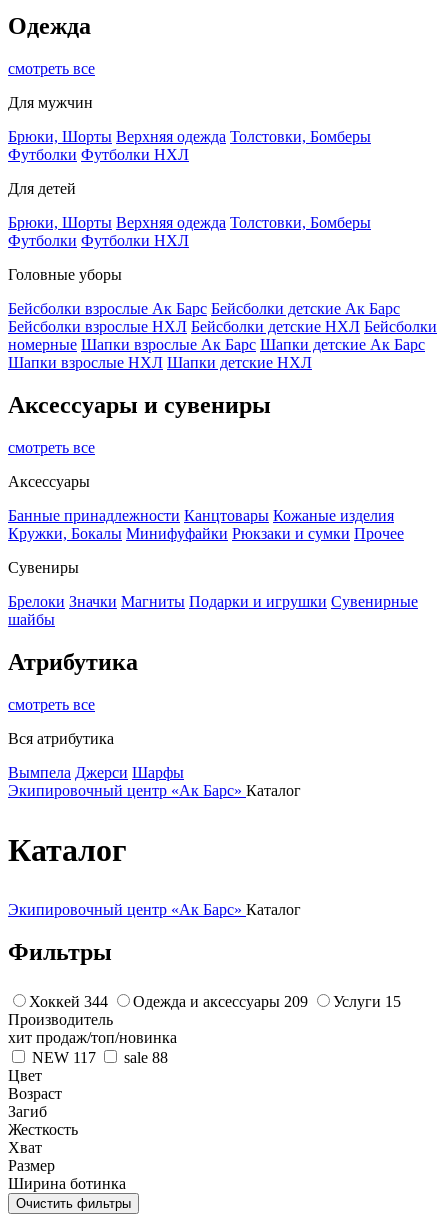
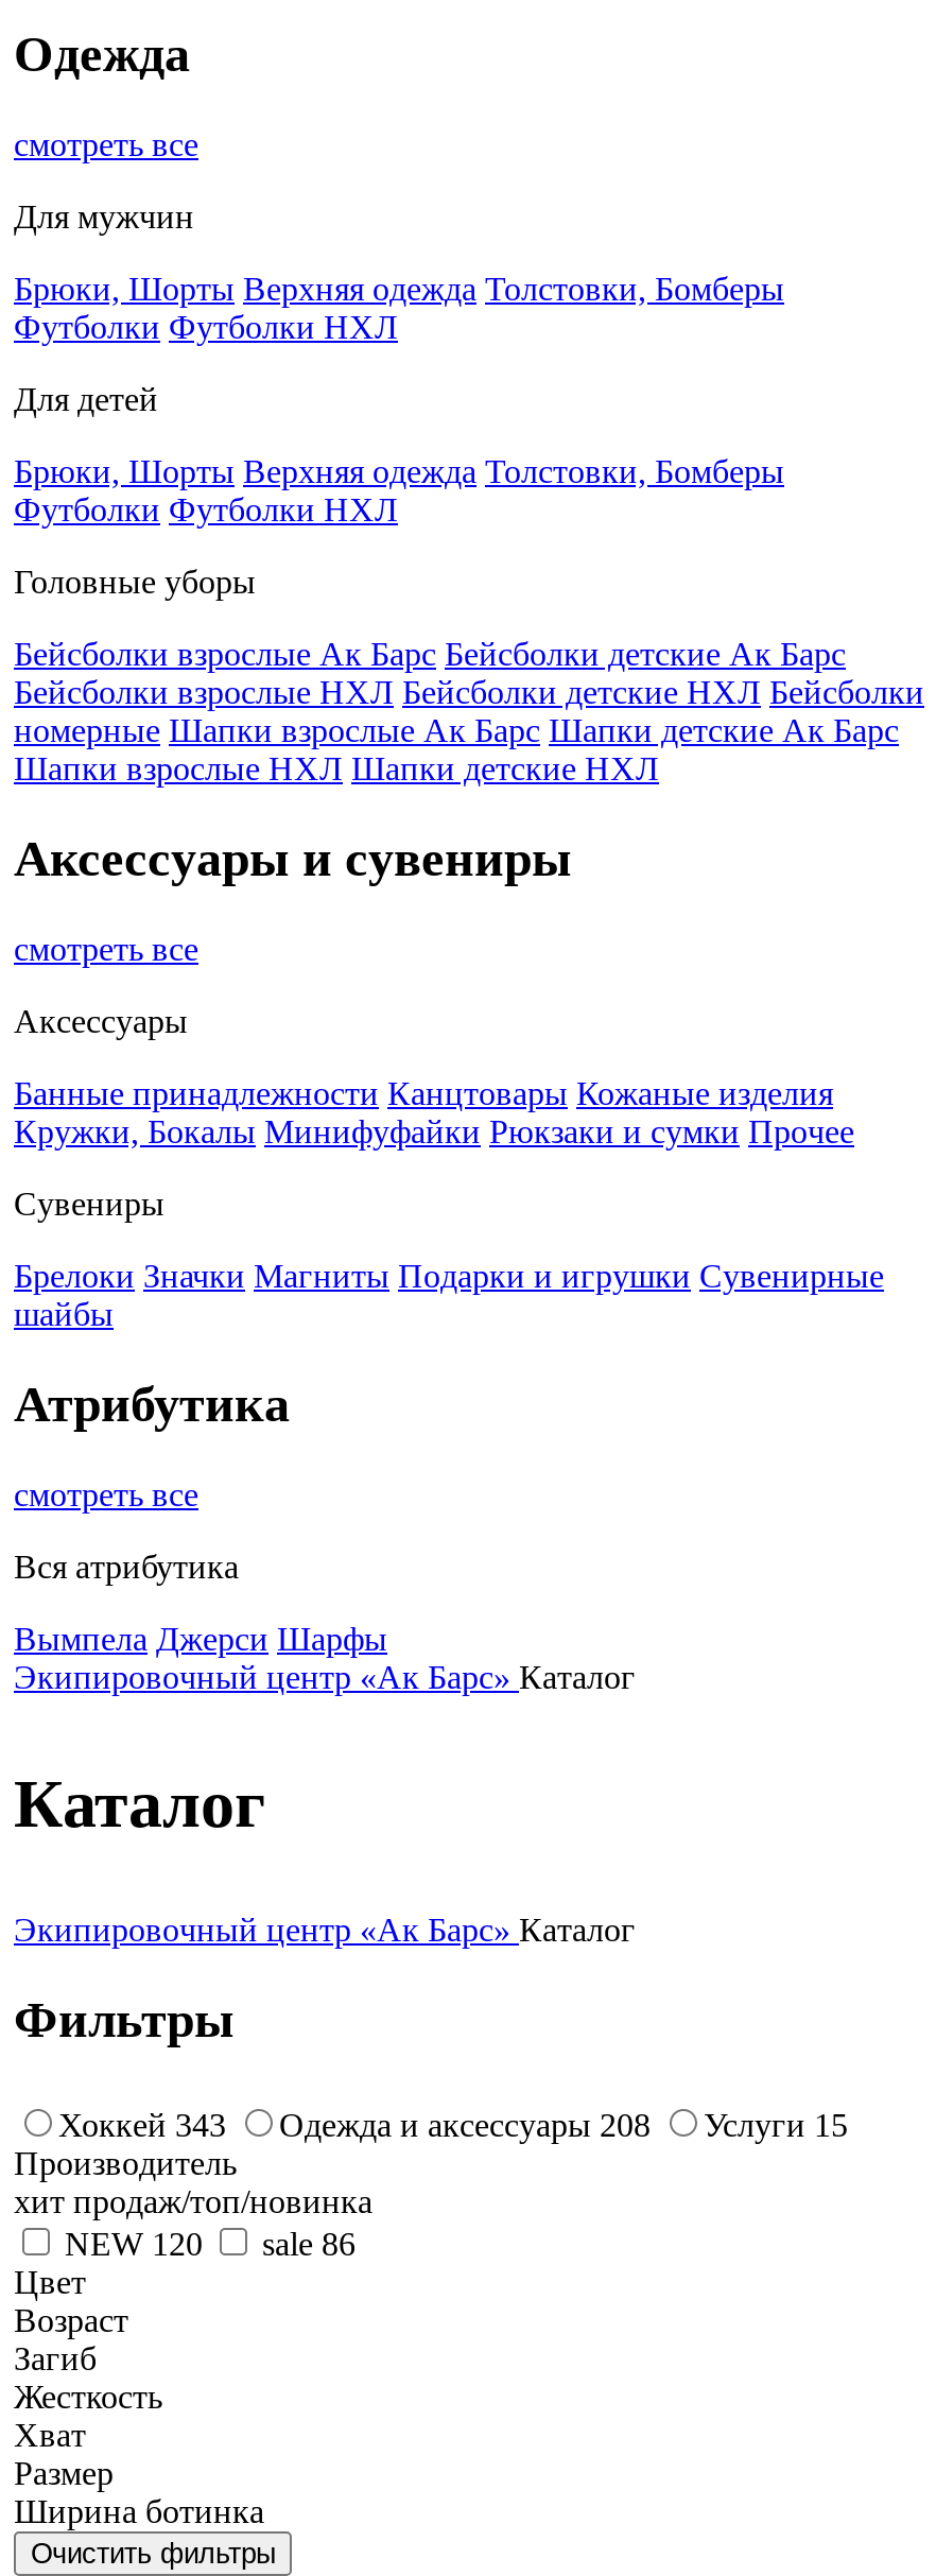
- Хоккей 344
+ Хоккей 343

- Одежда и аксессуары 209
+ Одежда и аксессуары 208

- NEW 117
+ NEW 120

- sale 88
+ sale 86
